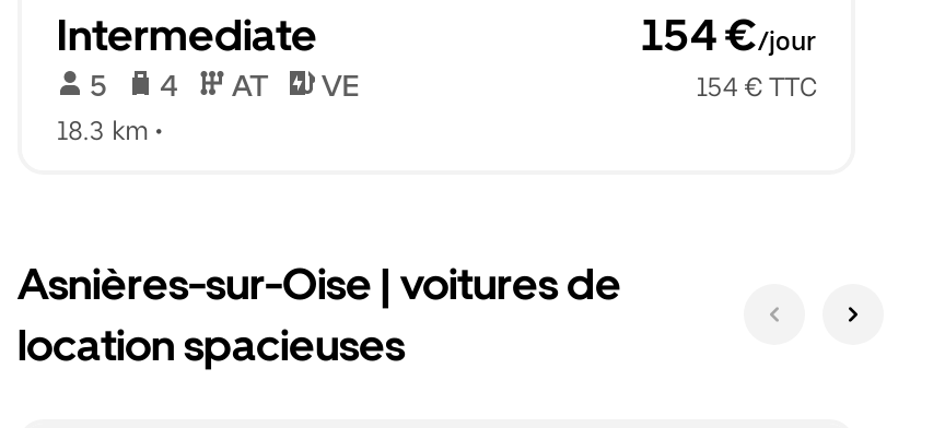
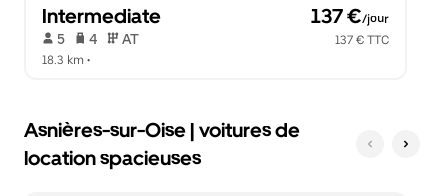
- 154 €/jour
+ 137 €/jour

- VE
- 154 € TTC
+ 137 € TTC
